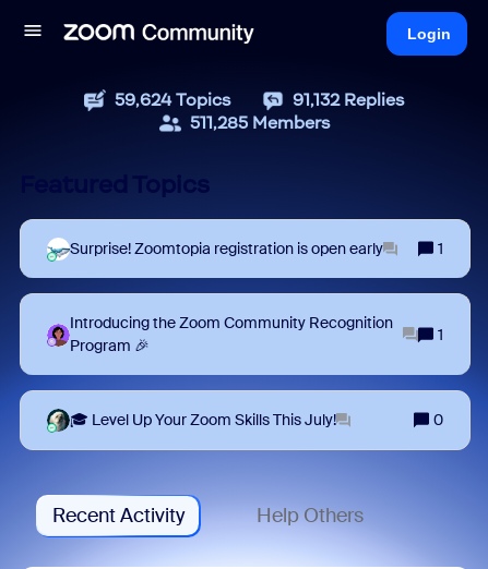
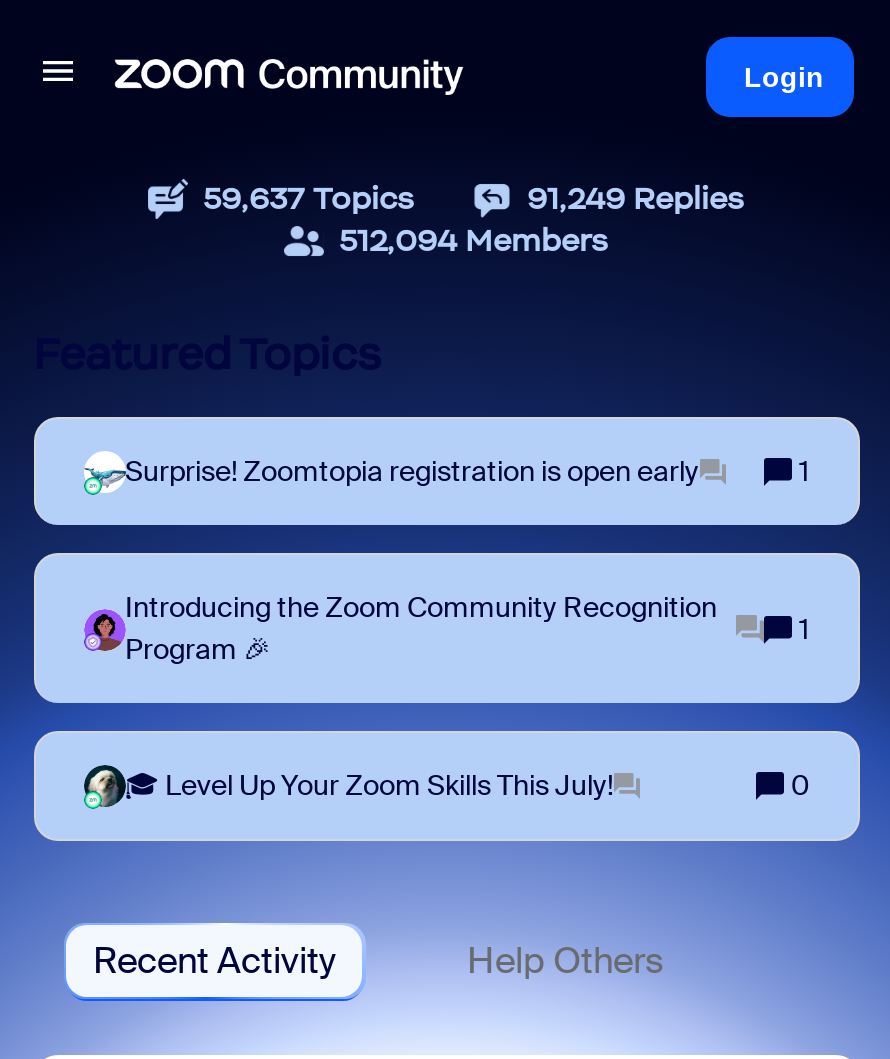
- 59,624 Topics
+ 59,637 Topics

- 91,132 Replies
+ 91,249 Replies

- 511,285 Members
+ 512,094 Members
